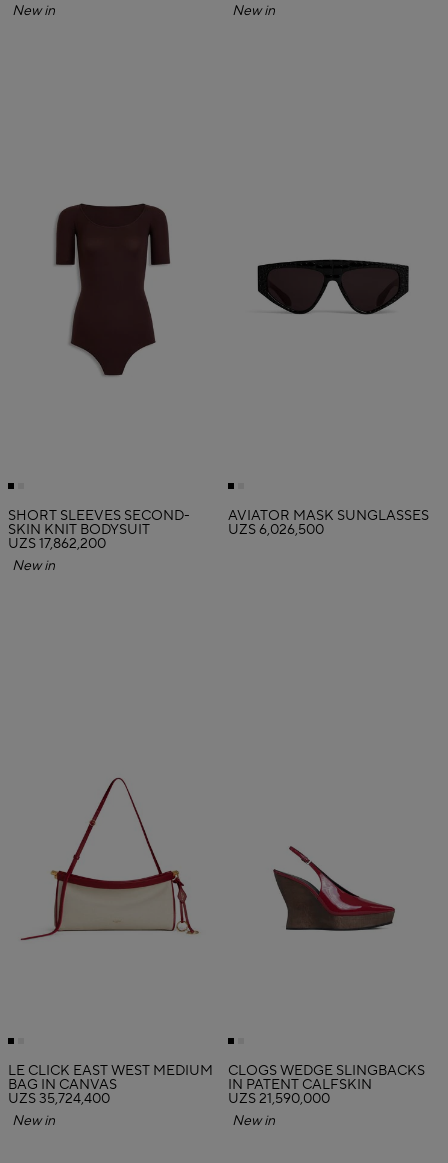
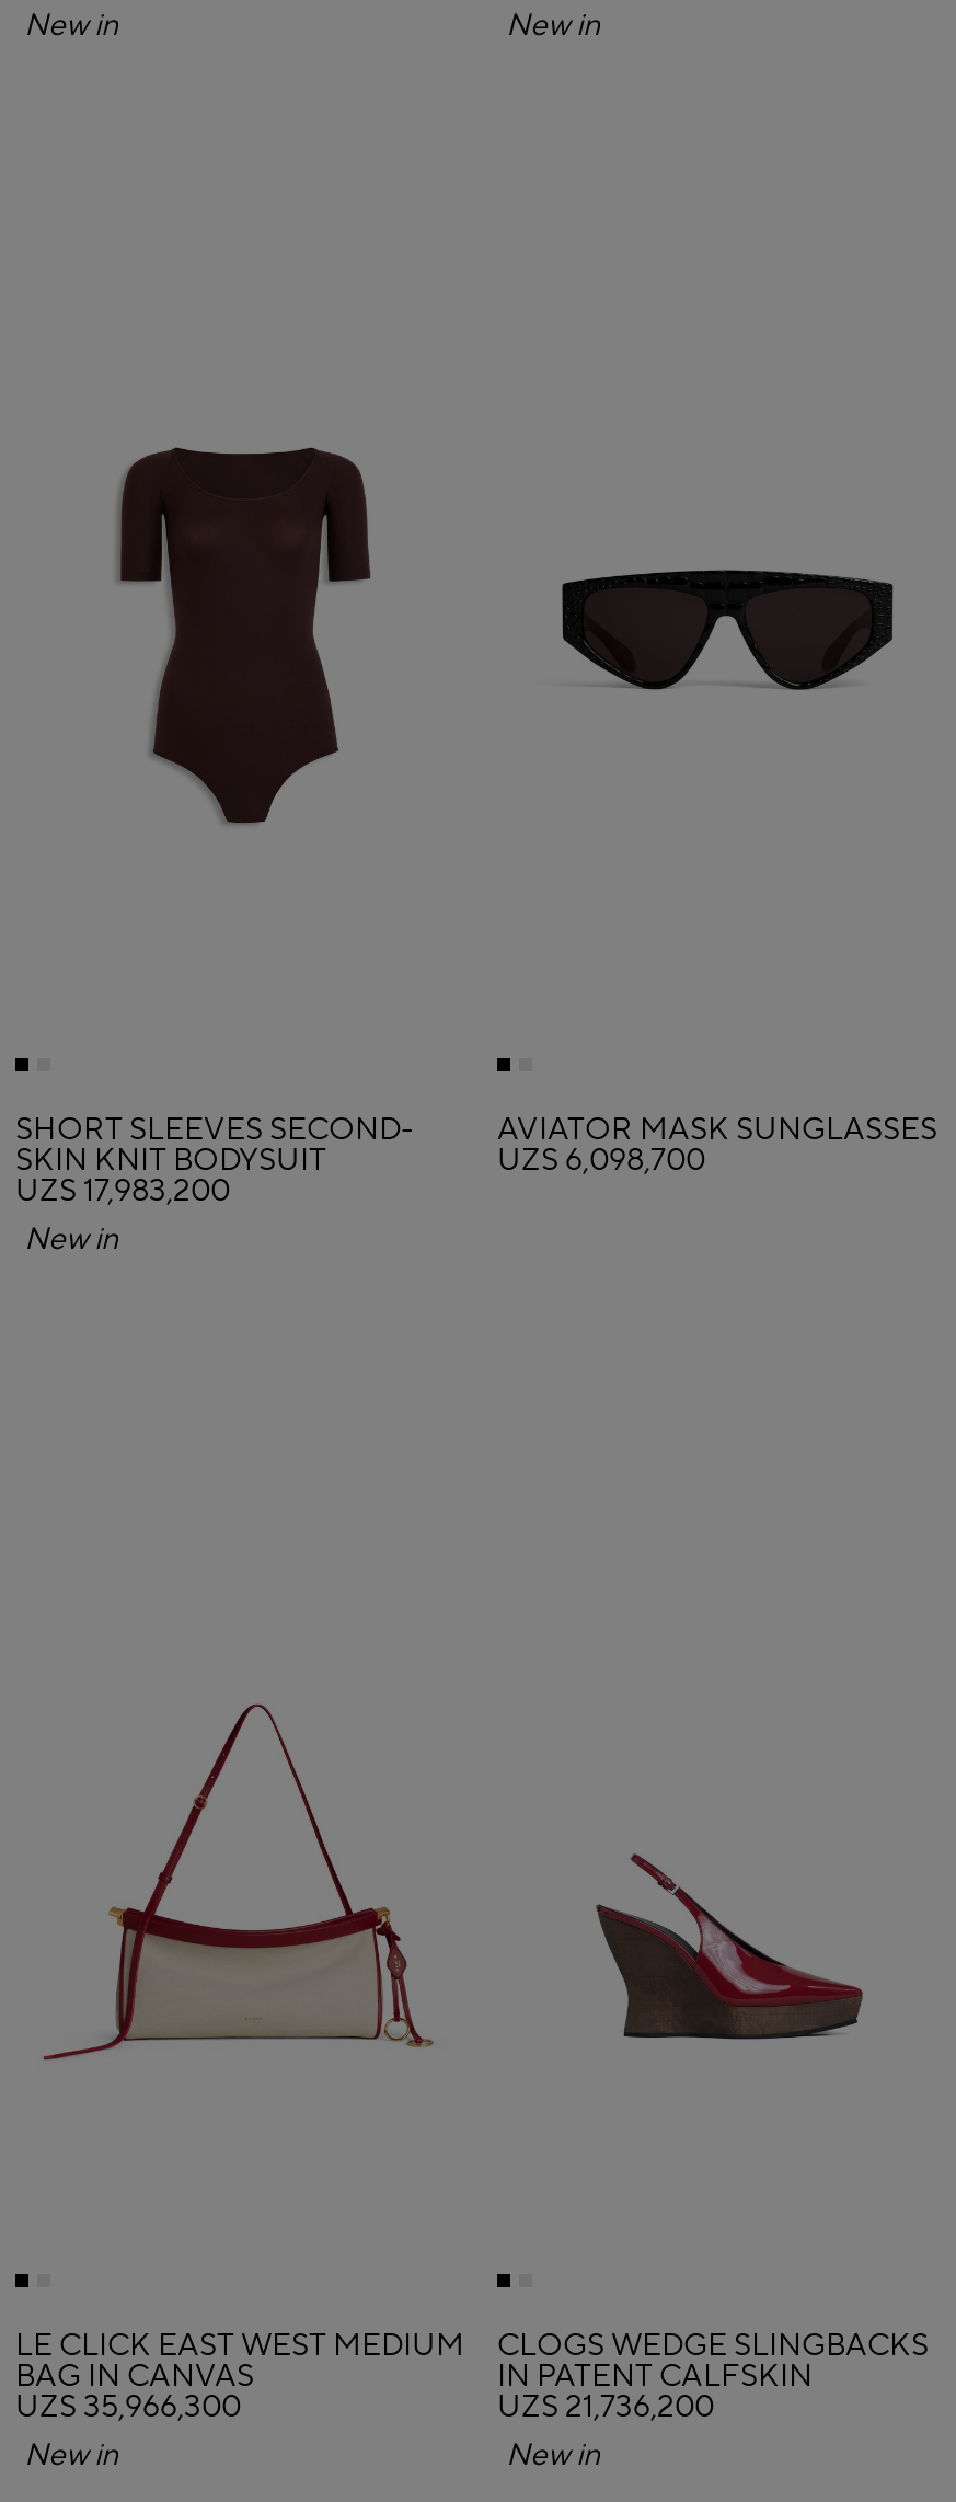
- UZS 6,026,500
+ UZS 6,098,700

- UZS 17,862,200
+ UZS 17,983,200

- UZS 35,724,400
+ UZS 35,966,300

- UZS 21,590,000
+ UZS 21,736,200
